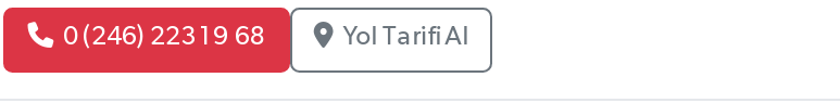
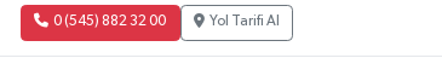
- 0 (246) 223 19 68
+ 0 (545) 882 32 00
